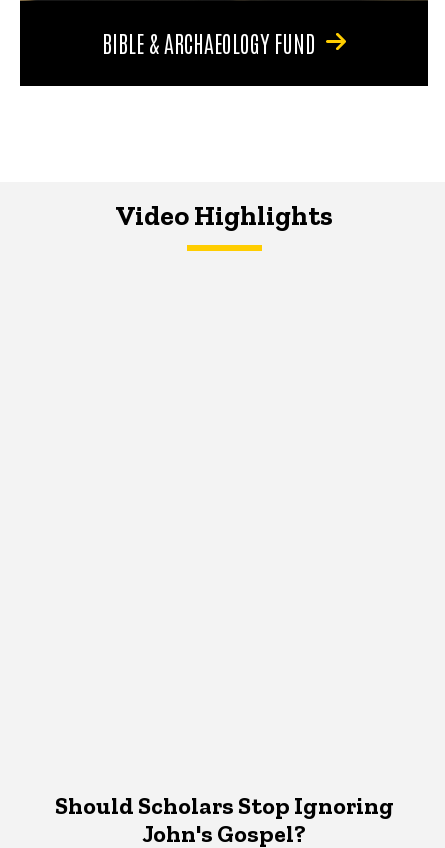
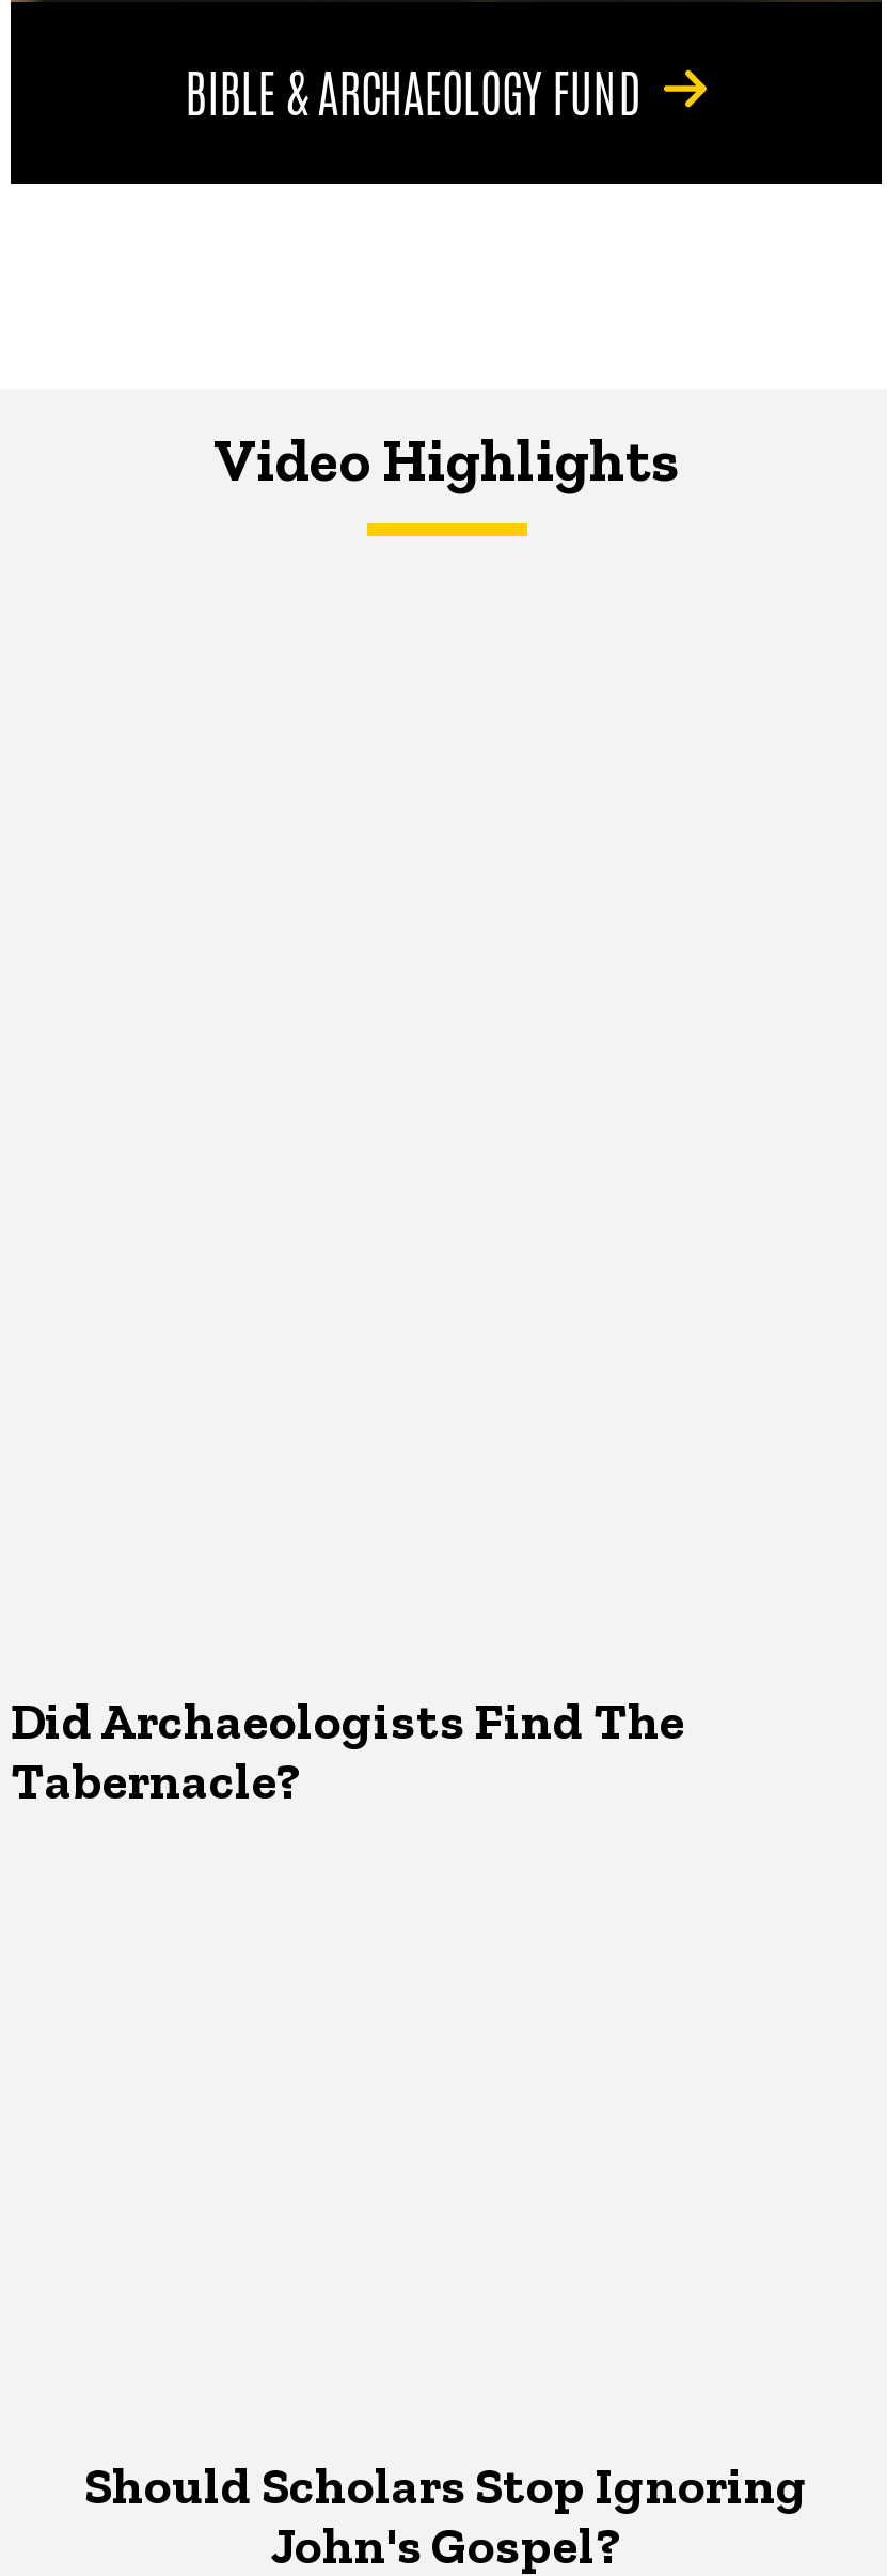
+ Did Archaeologists Find The
+ Tabernacle?
